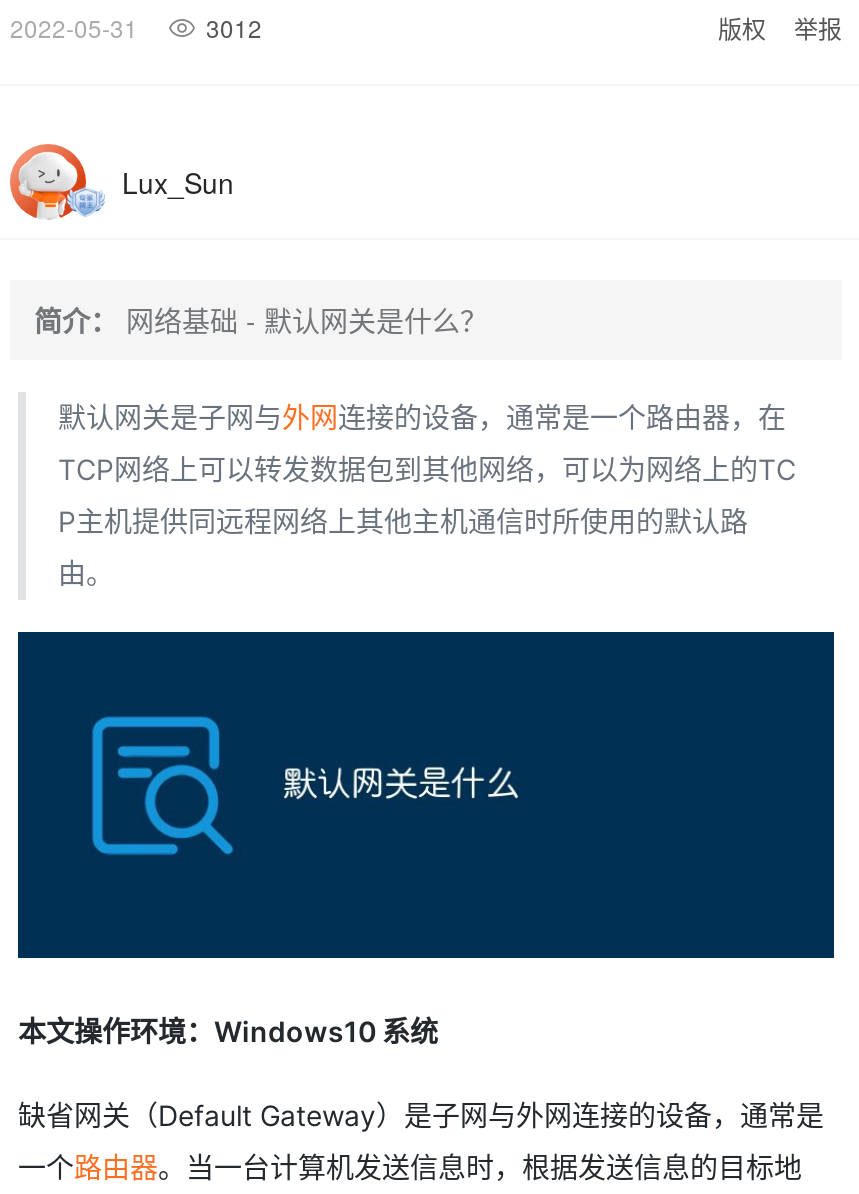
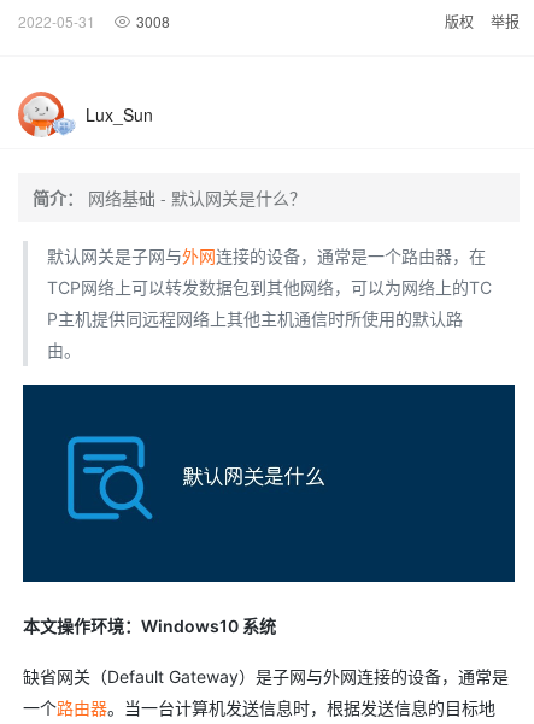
- 2022-05-31 3012
+ 2022-05-31 3008
